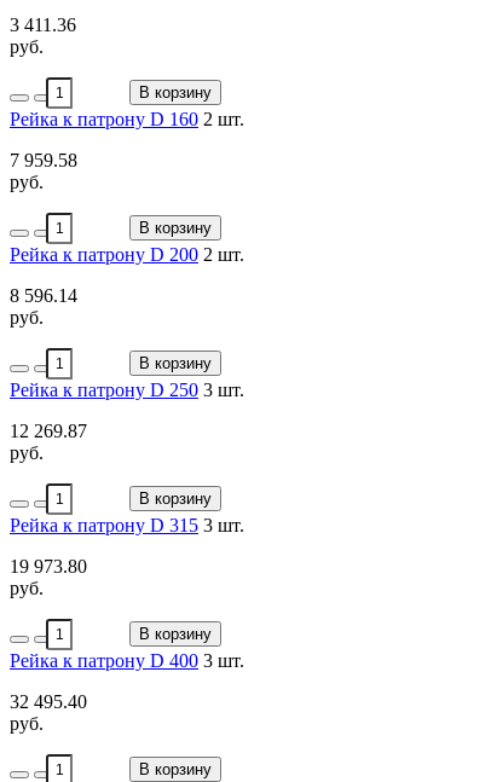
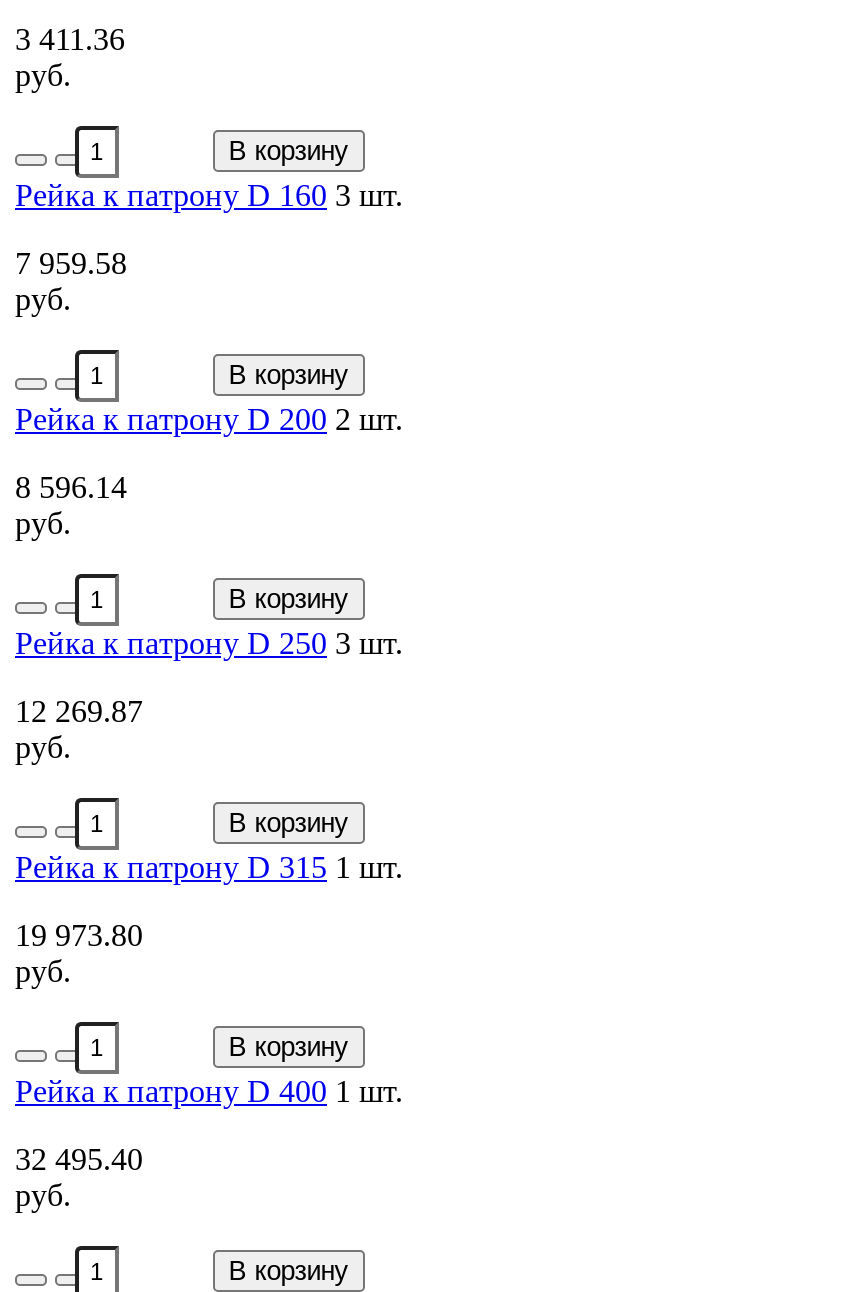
- Рейка к патрону D 160 2 шт.
+ Рейка к патрону D 160 3 шт.

- Рейка к патрону D 315 3 шт.
+ Рейка к патрону D 315 1 шт.

- Рейка к патрону D 400 3 шт.
+ Рейка к патрону D 400 1 шт.
